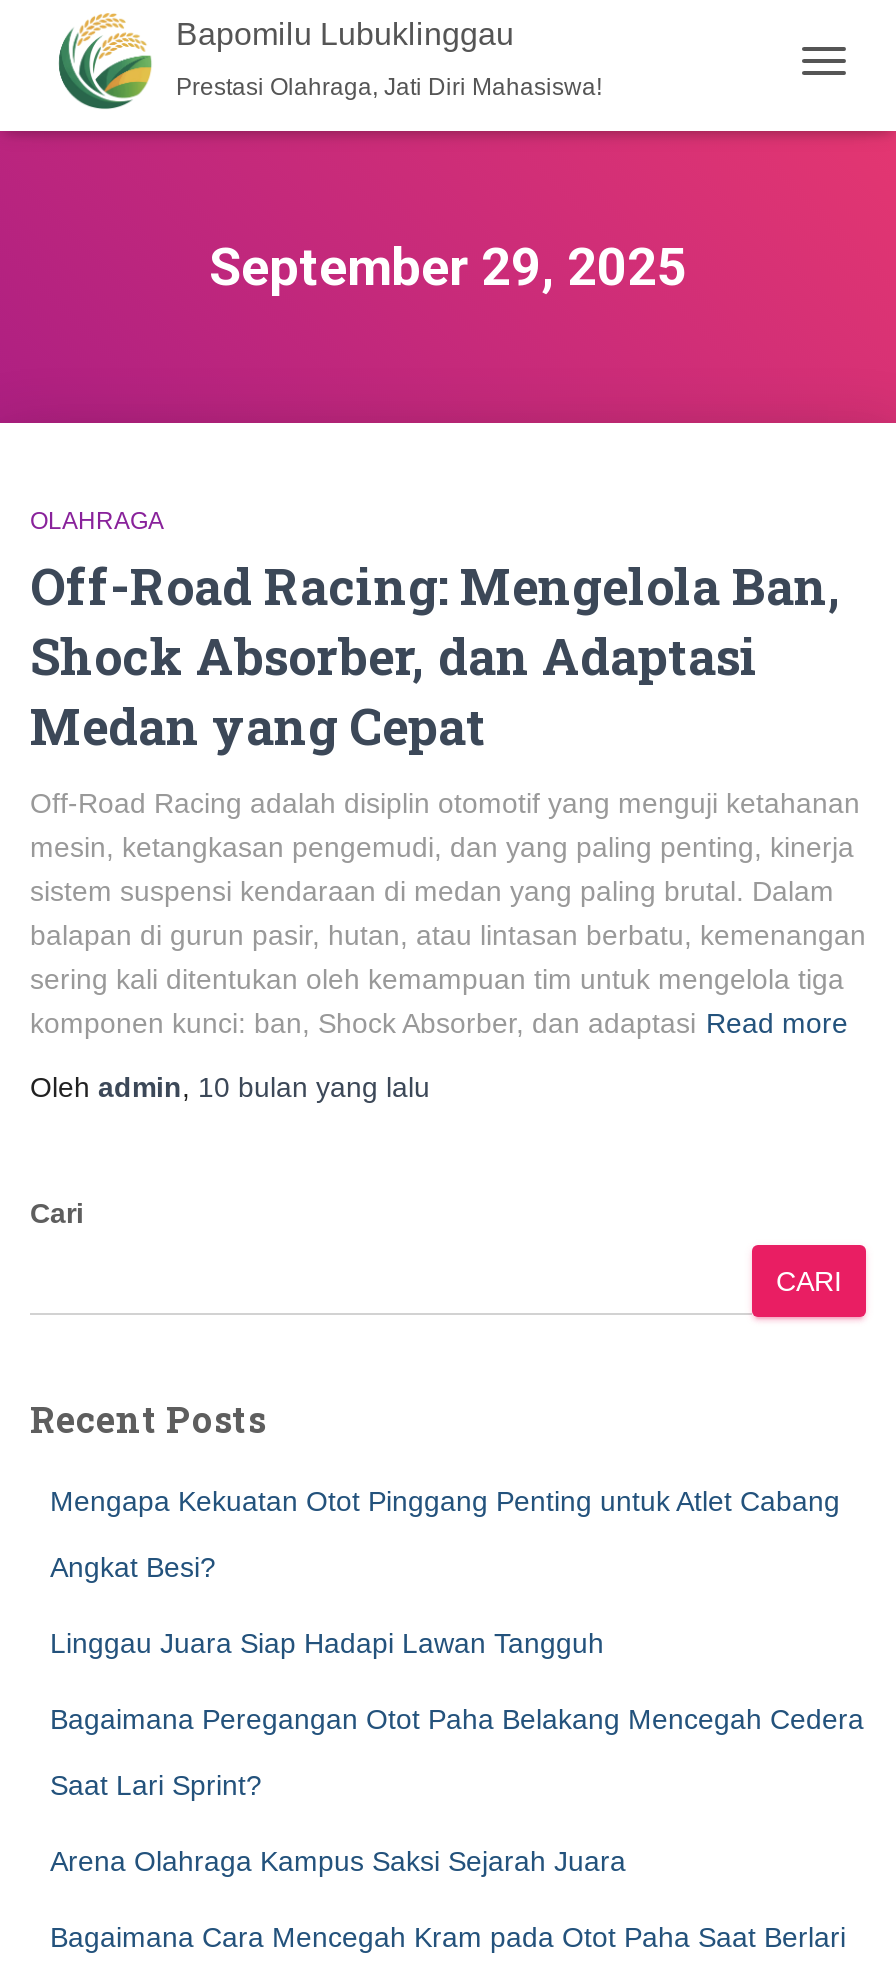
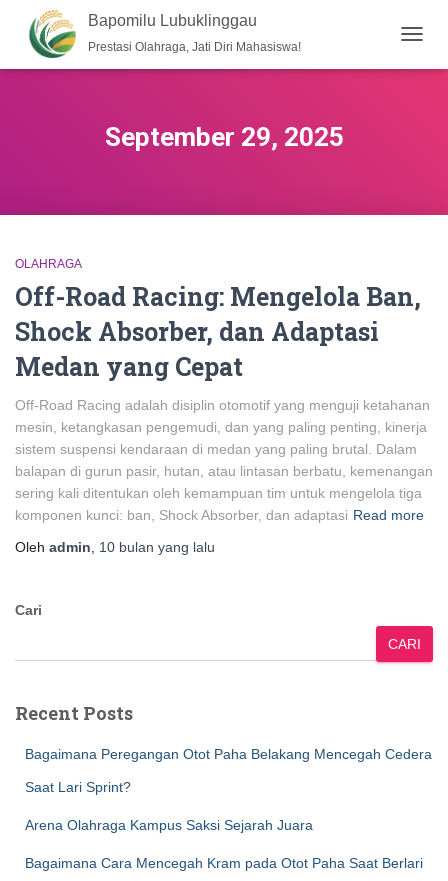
- Mengapa Kekuatan Otot Pinggang Penting untuk Atlet Cabang
- Angkat Besi?
- Linggau Juara Siap Hadapi Lawan Tangguh
